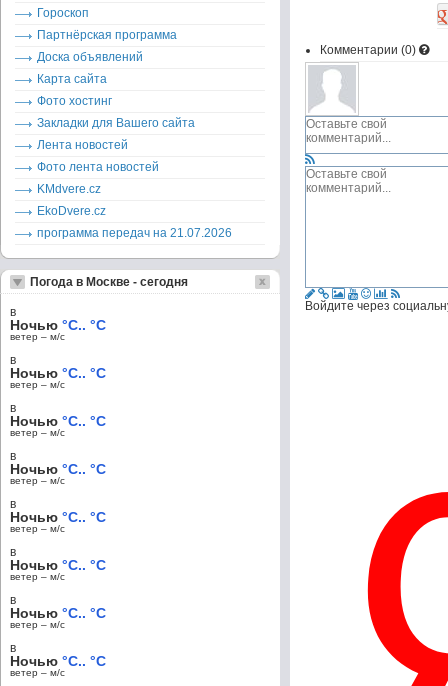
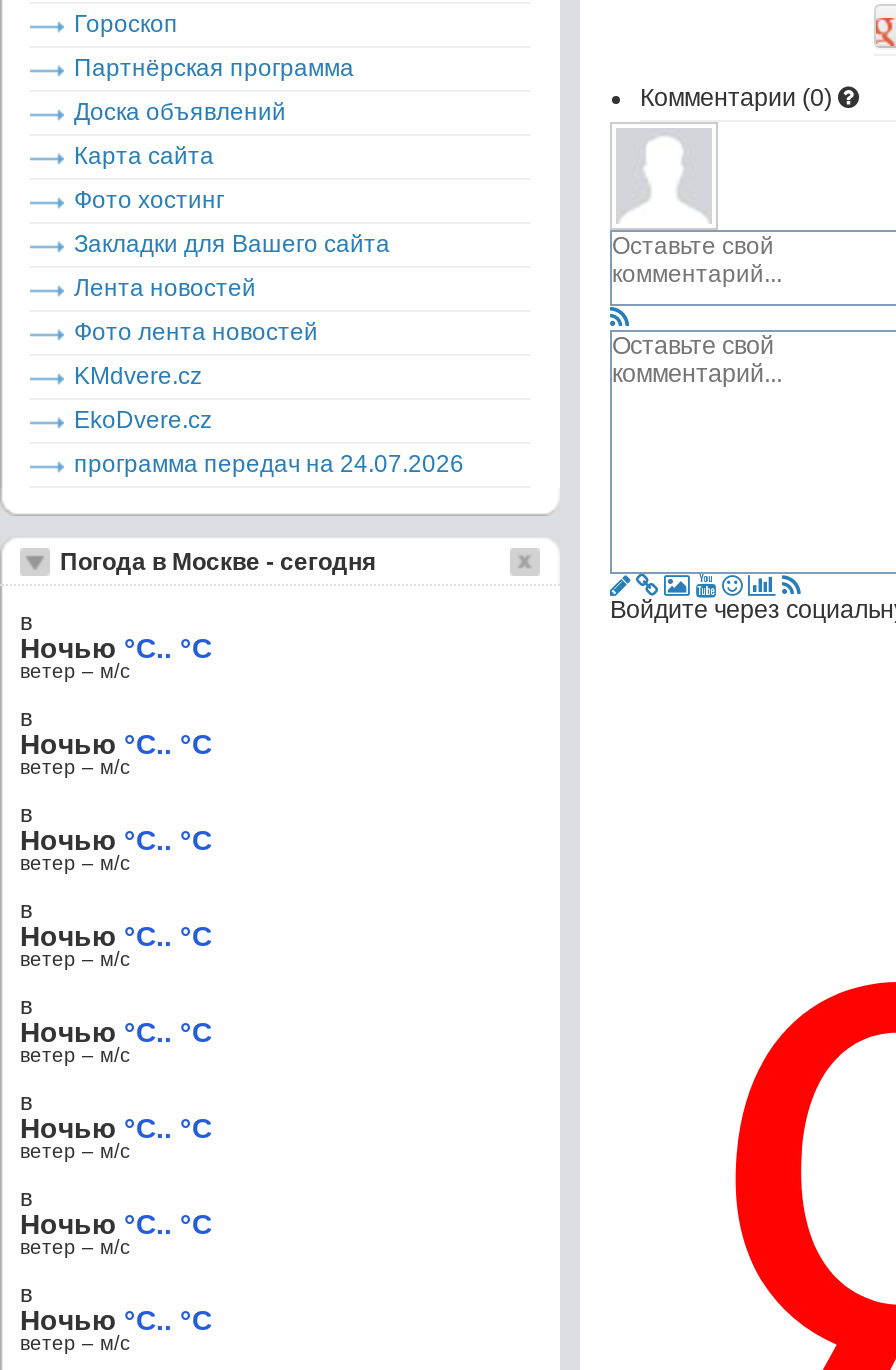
- программа передач на 21.07.2026
+ программа передач на 24.07.2026
